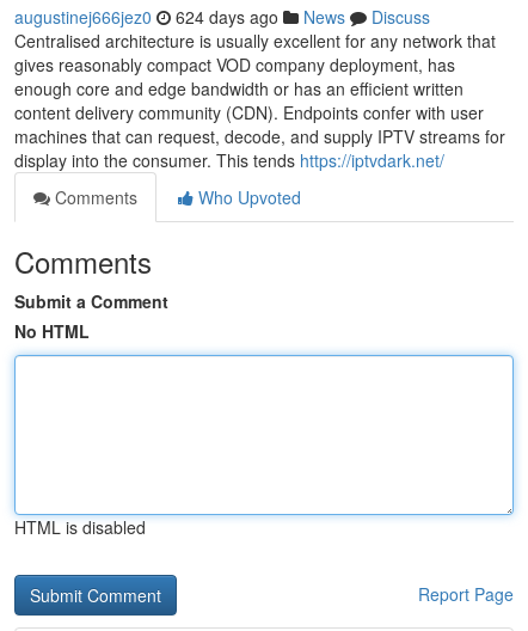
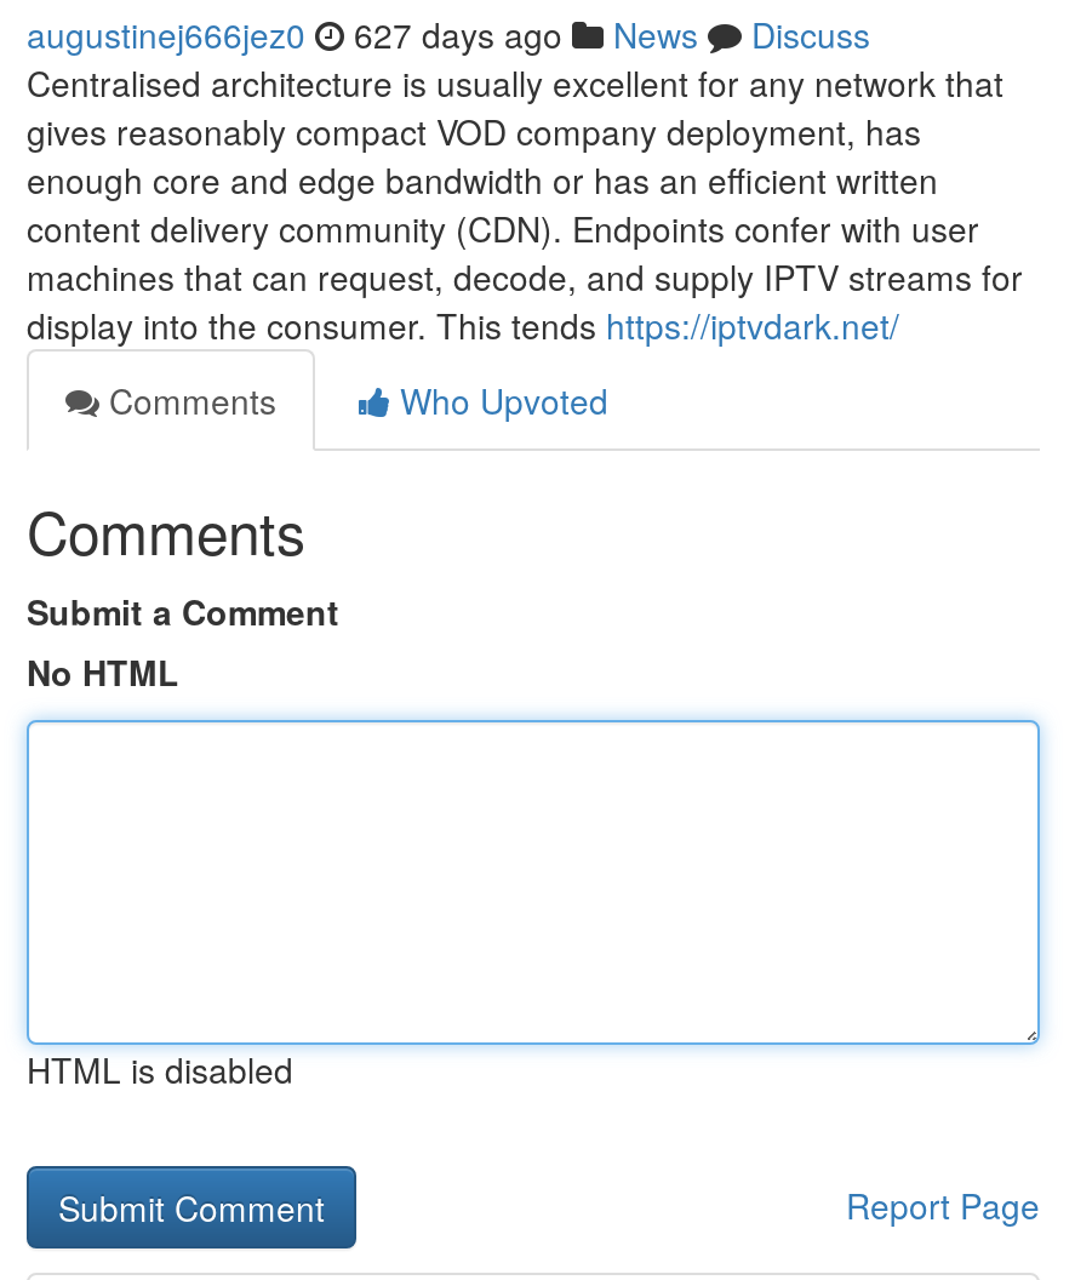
- augustinej666jez0 624 days ago News Discuss
+ augustinej666jez0 627 days ago News Discuss
